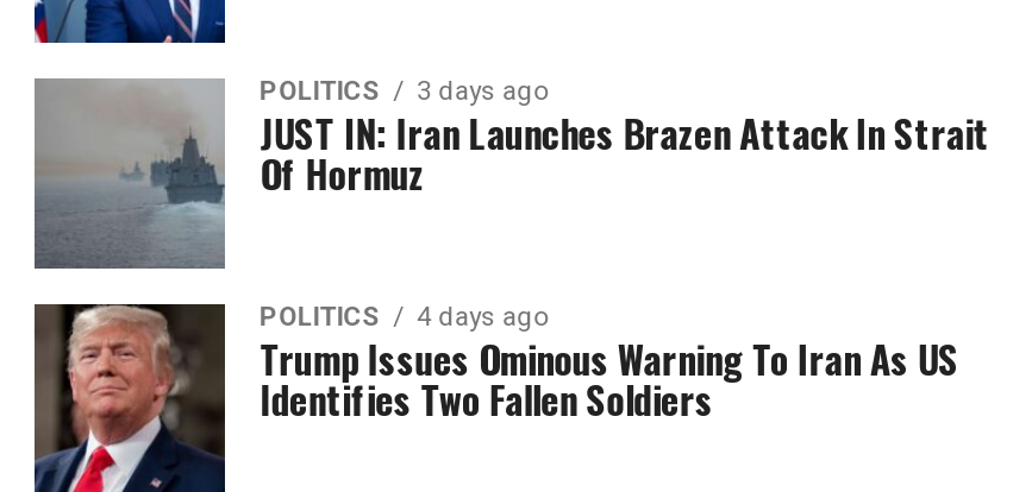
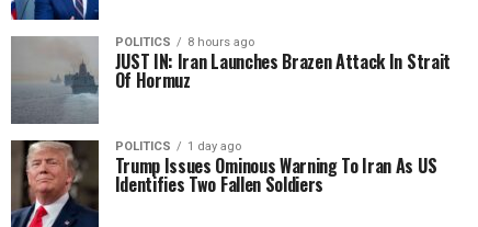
- POLITICS 3 days ago
+ POLITICS 8 hours ago

- POLITICS 4 days ago
+ POLITICS 1 day ago
